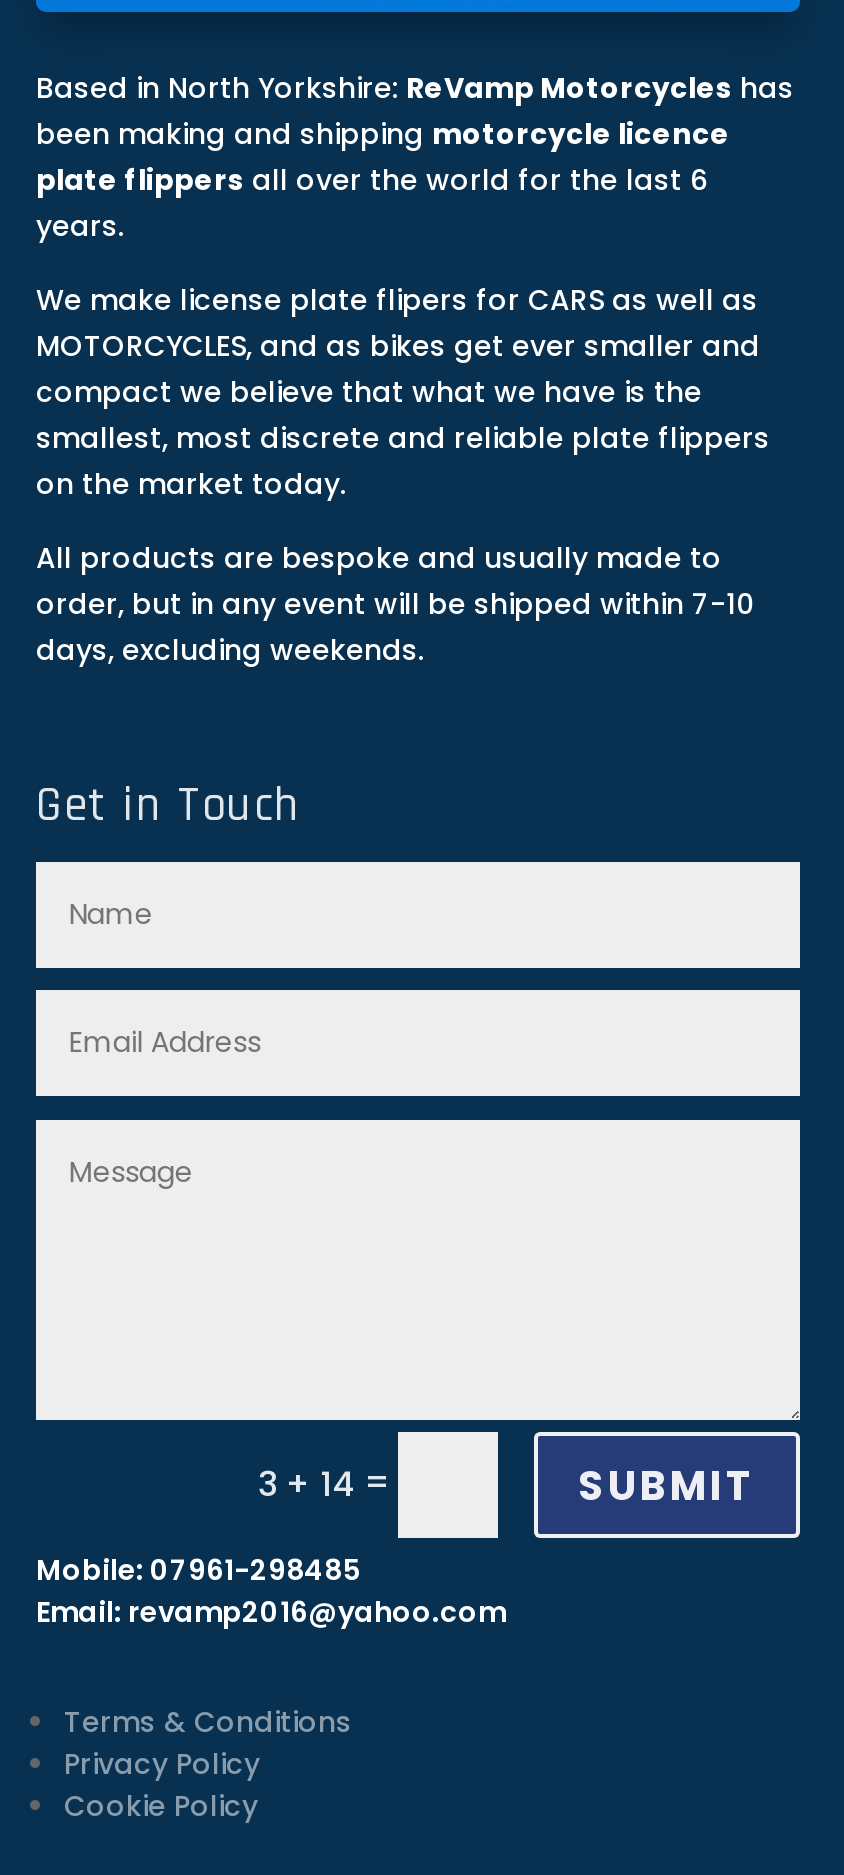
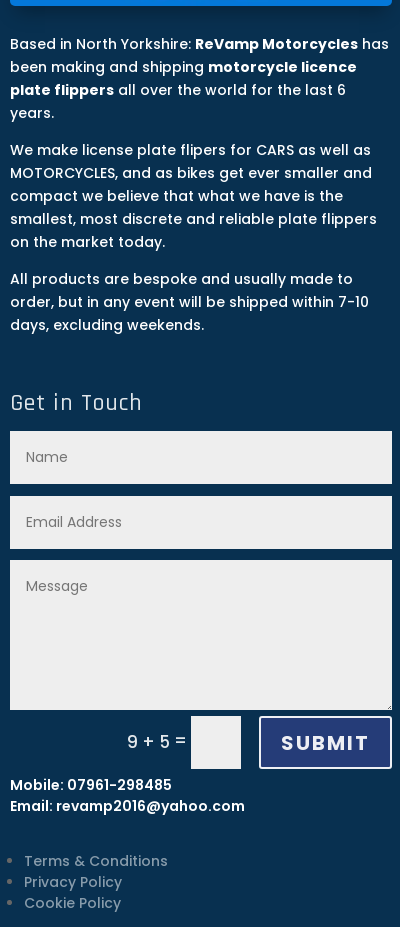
- 3 + 14 =
+ 9 + 5 =
